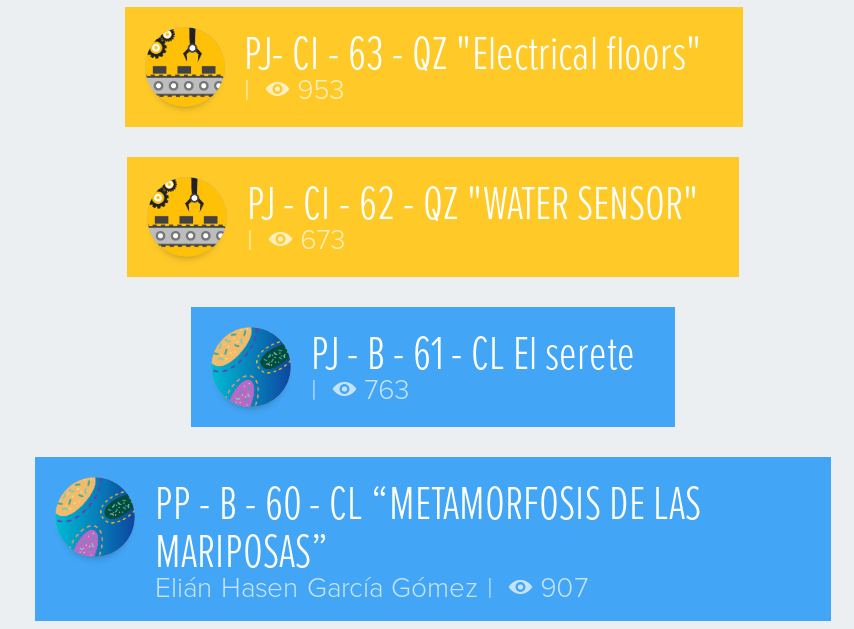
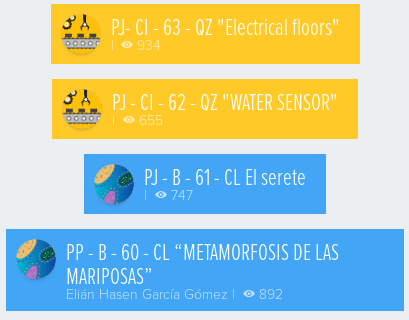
- 953
+ 934

- 673
+ 655

- 763
+ 747

- 907
+ 892
